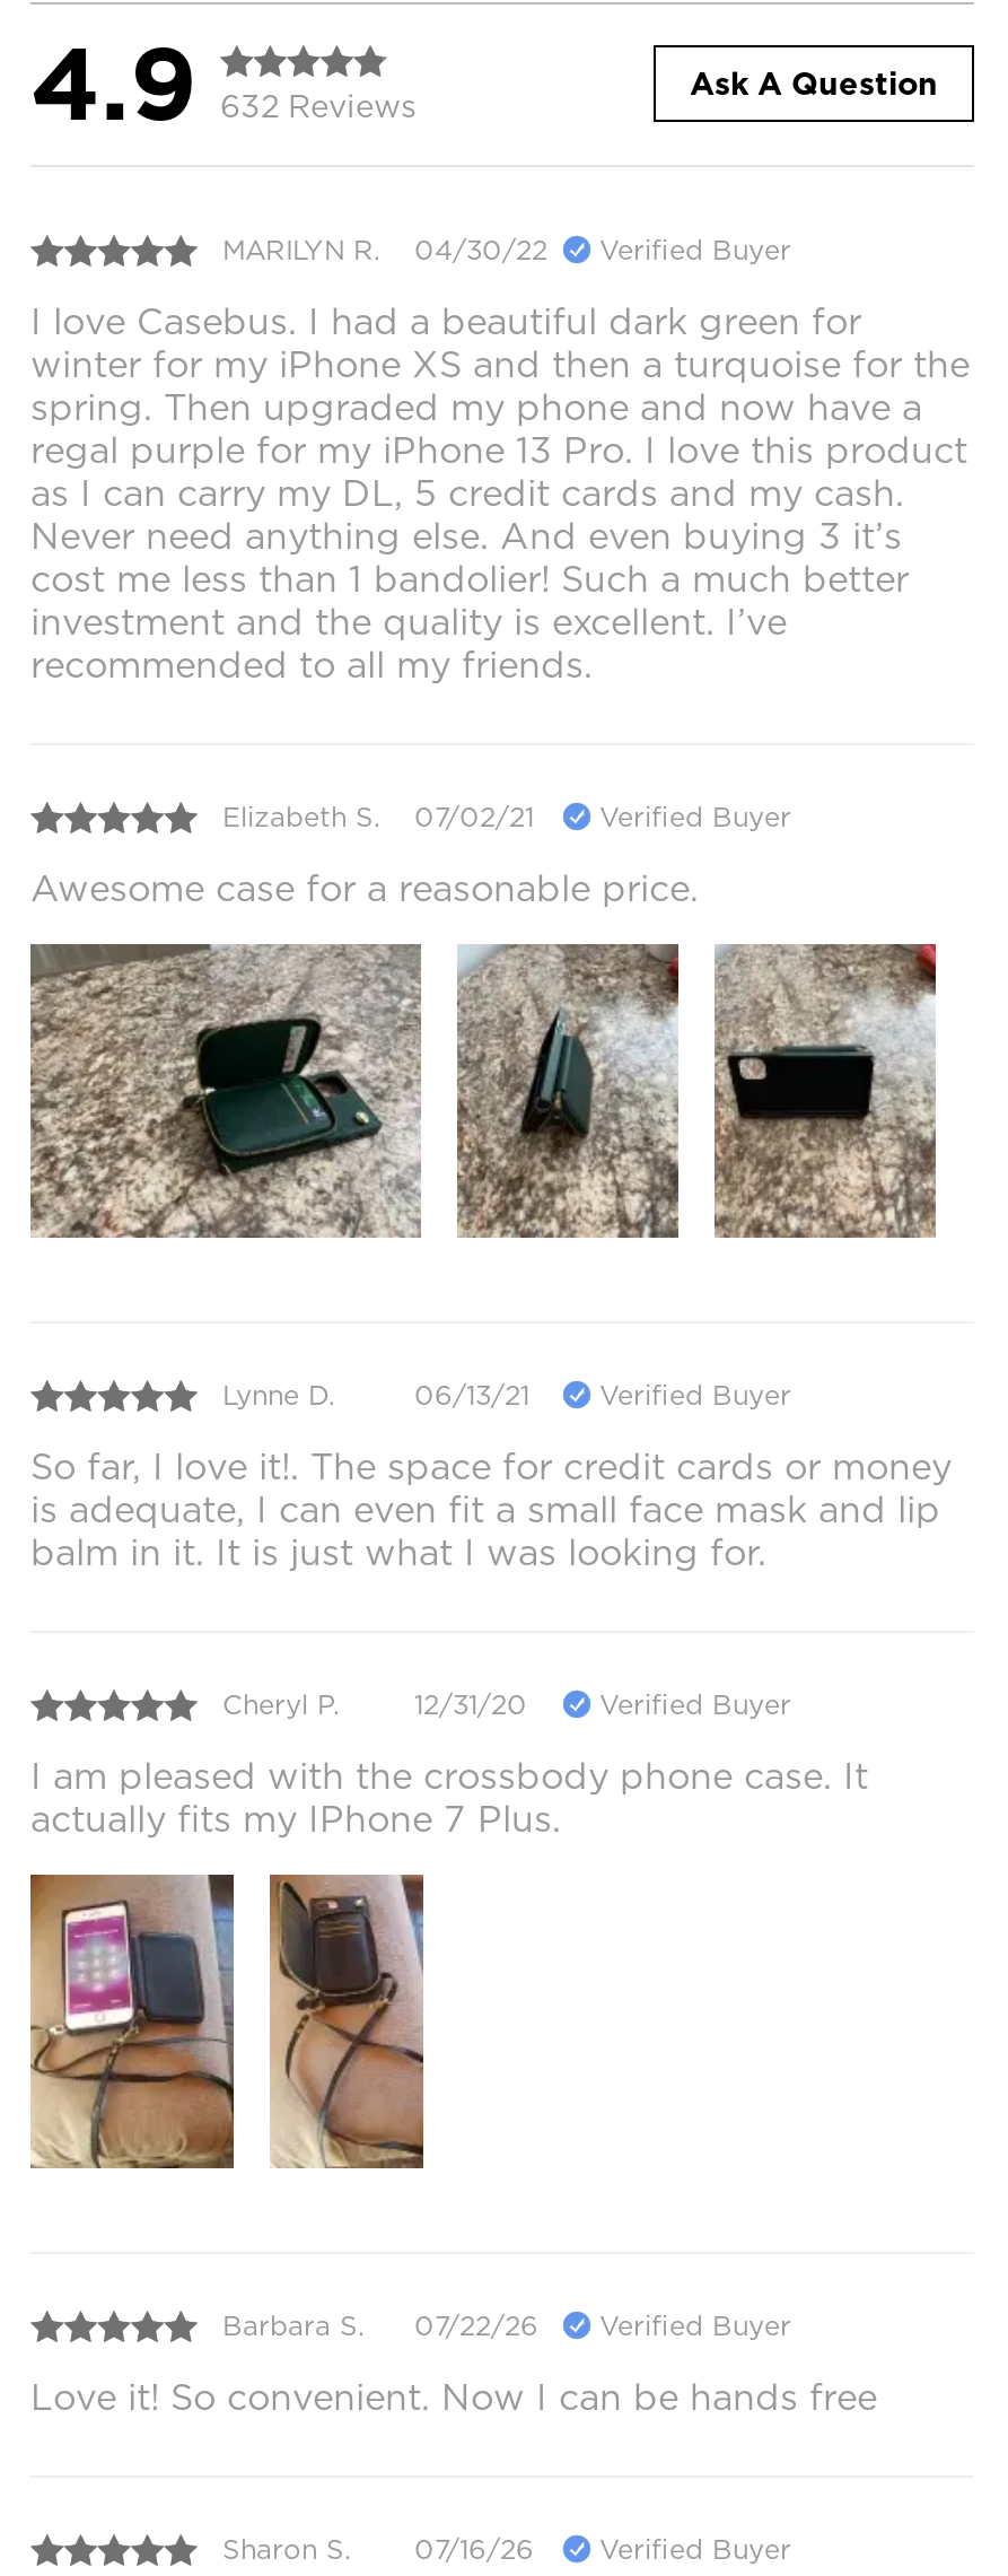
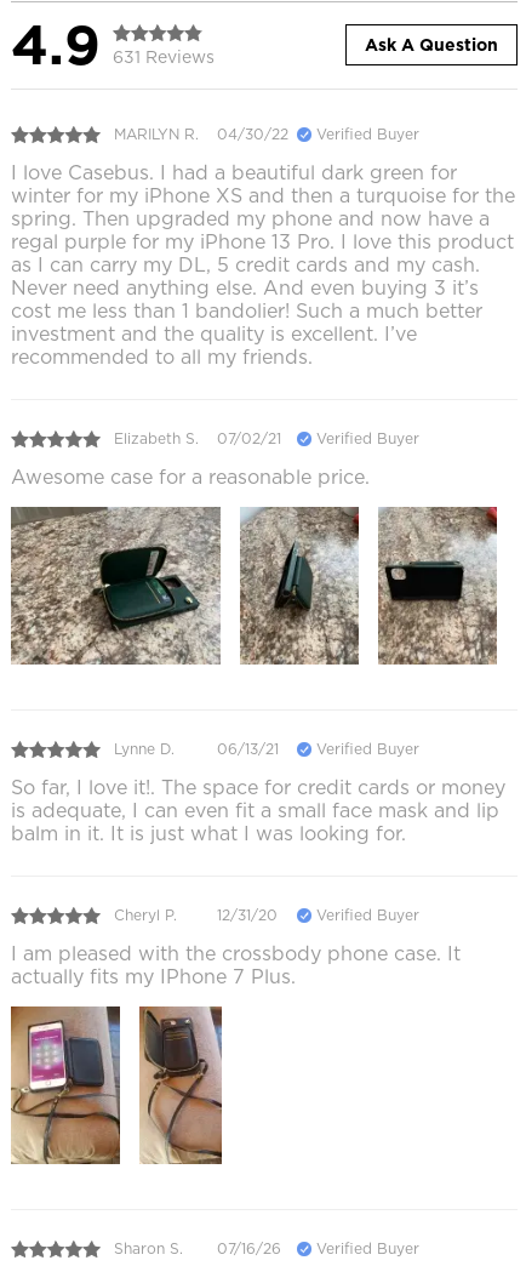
- 4.9 632 Reviews
+ 4.9 631 Reviews

- Barbara S.
- 07/22/26
- Verified Buyer
- Love it! So convenient. Now I can be hands free
